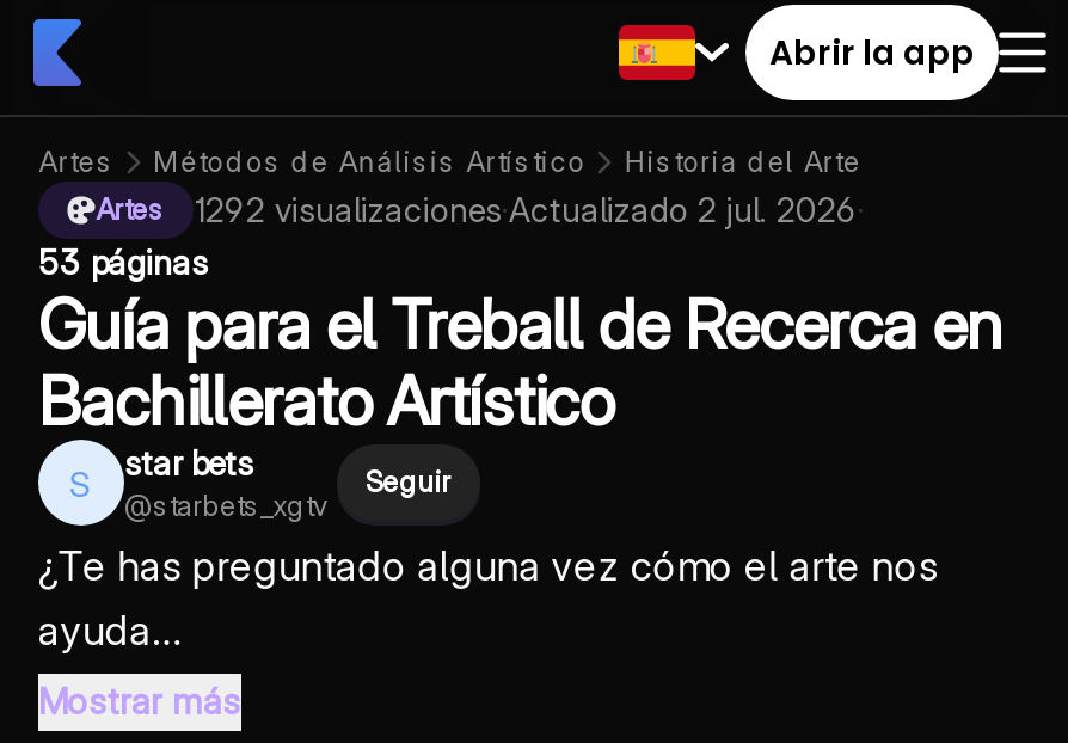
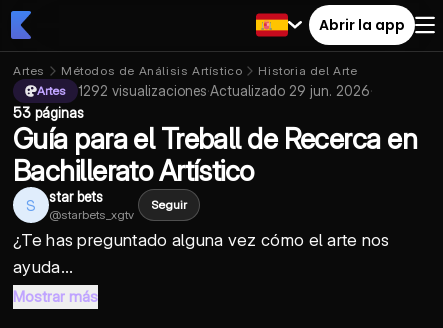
- 1292 visualizaciones·Actualizado 2 jul. 2026 ·
+ 1292 visualizaciones·Actualizado 29 jun. 2026 ·
